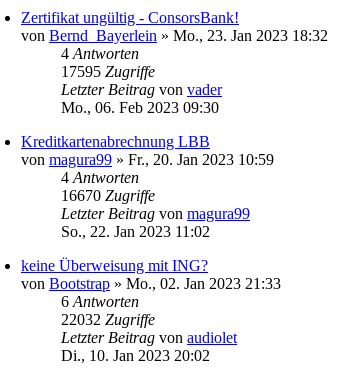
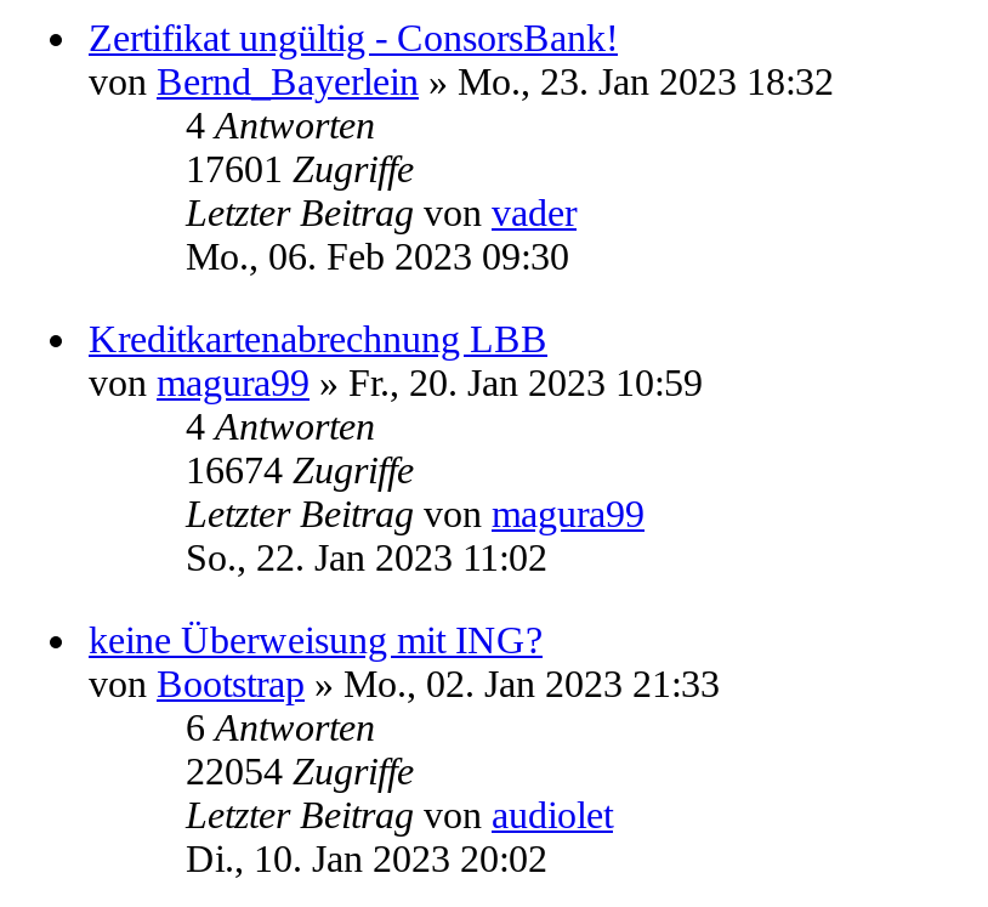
- 17595 Zugriffe
+ 17601 Zugriffe

- 16670 Zugriffe
+ 16674 Zugriffe

- 22032 Zugriffe
+ 22054 Zugriffe
